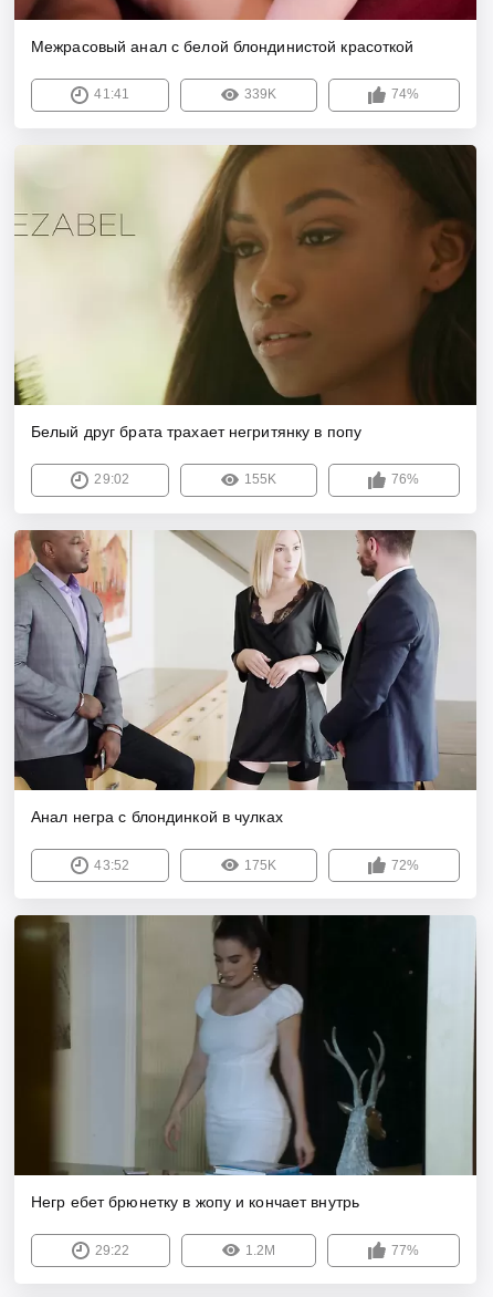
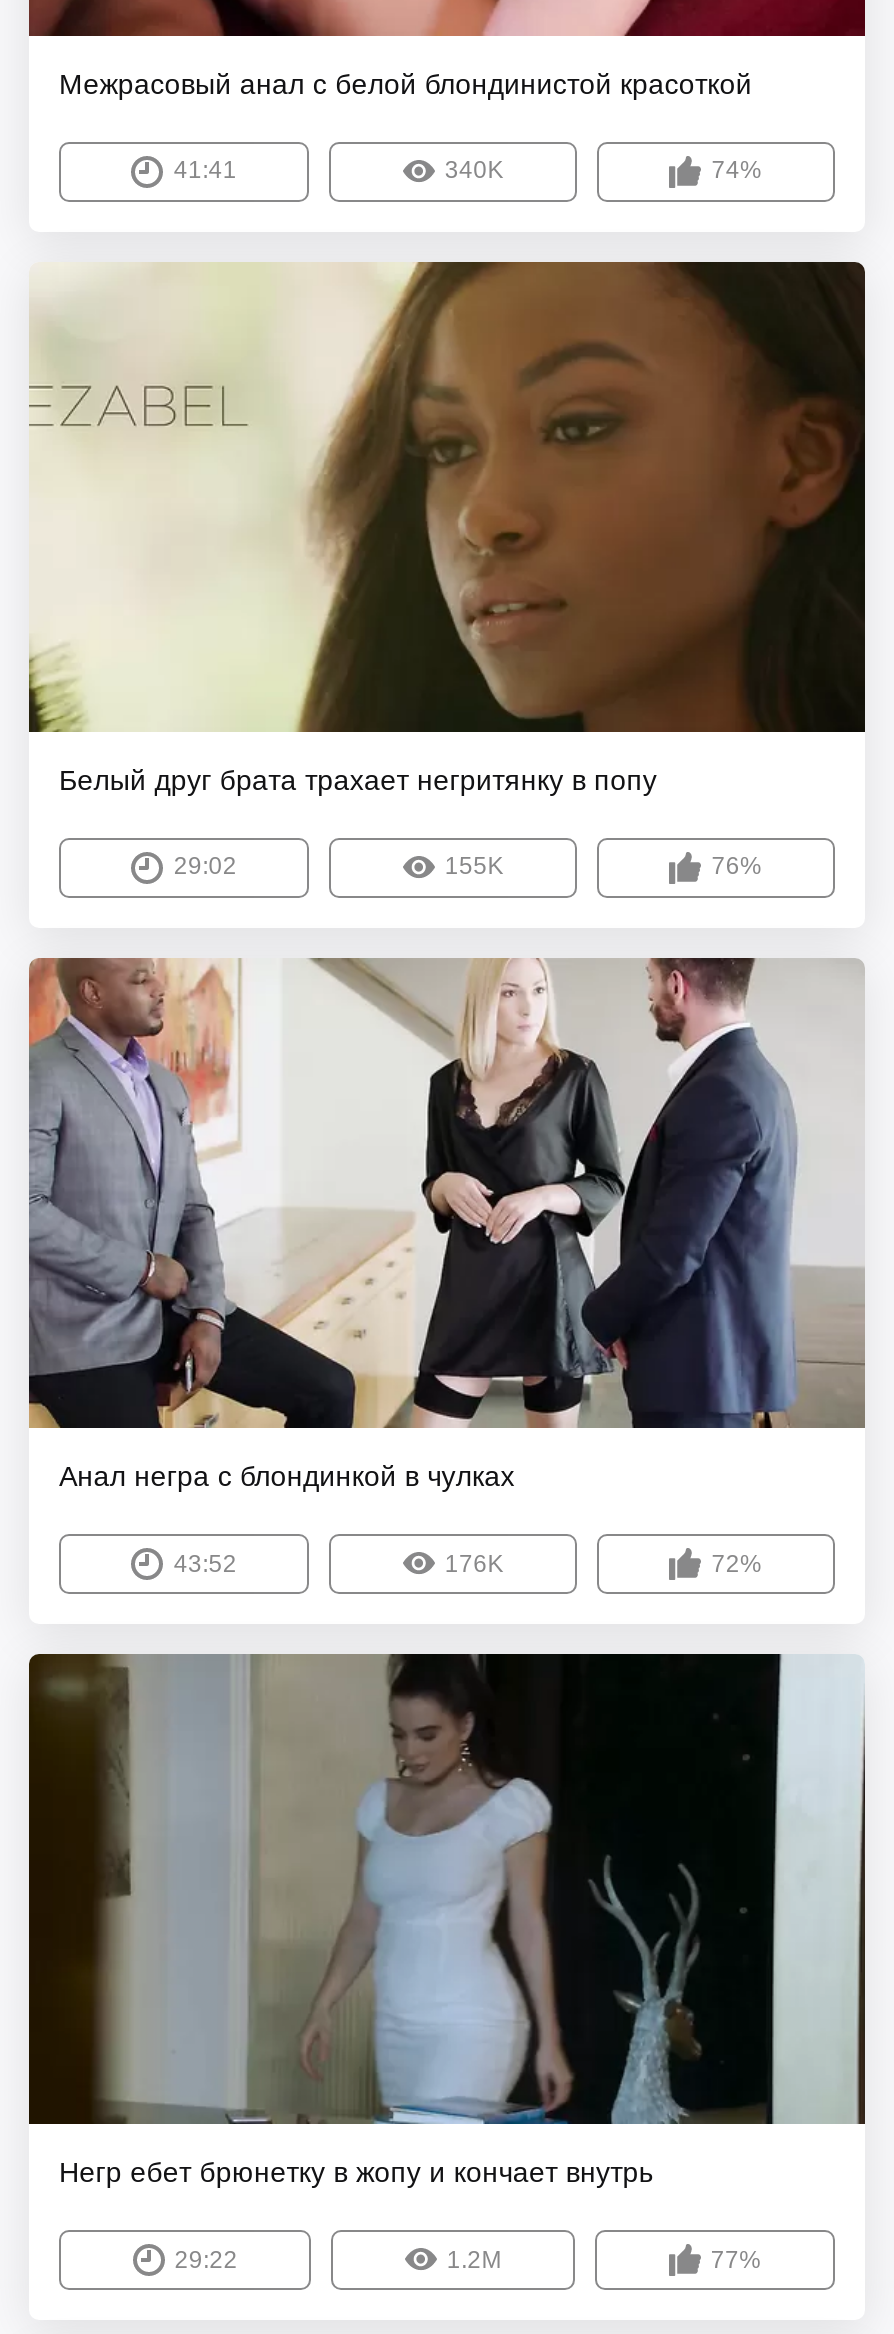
- 339K
+ 340K

- 175K
+ 176K
